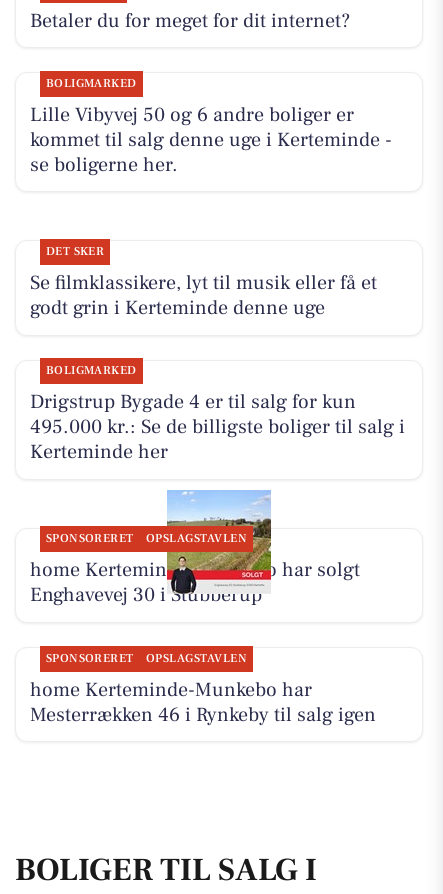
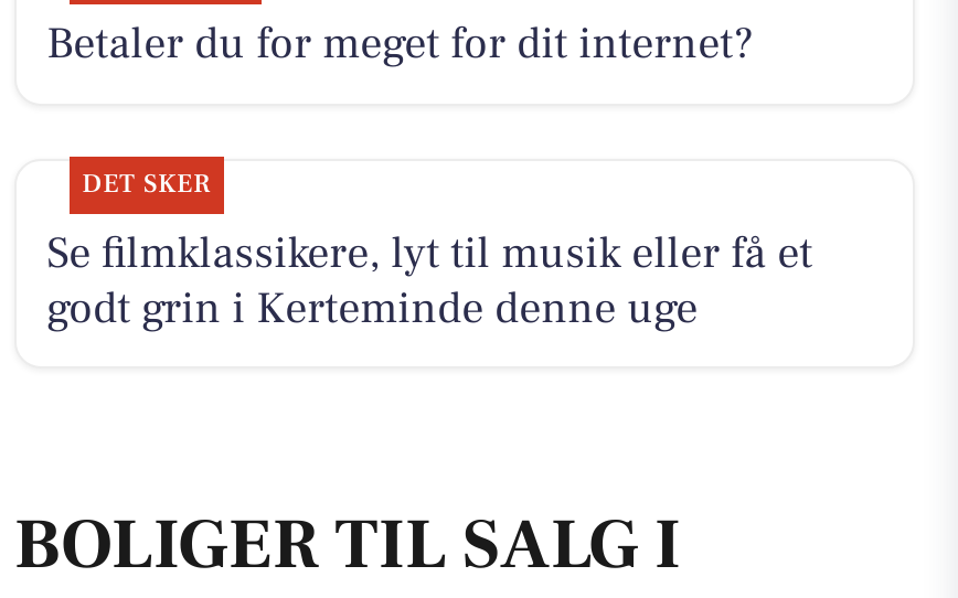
- BOLIGMARKED
- Lille Vibyvej 50 og 6 andre boliger er
- kommet til salg denne uge i Kerteminde -
- se boligerne her.

- BOLIGMARKED
- Drigstrup Bygade 4 er til salg for kun
- 495.000 kr.: Se de billigste boliger til salg i
- Kerteminde her

- [image]
- SPONSORERET
- OPSLAGSTAVLEN
- home Kerteminde-Munkebo har solgt
- Enghavevej 30 i Stubberup
- SPONSORERET
- OPSLAGSTAVLEN
- home Kerteminde-Munkebo har
- Mesterrækken 46 i Rynkeby til salg igen
